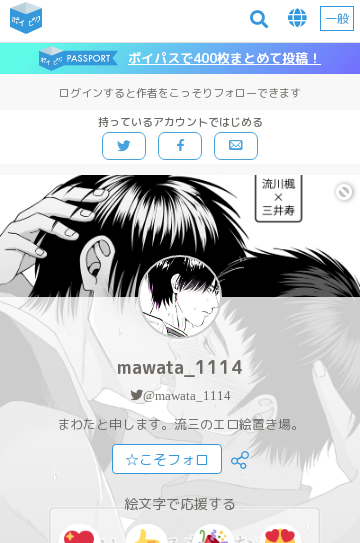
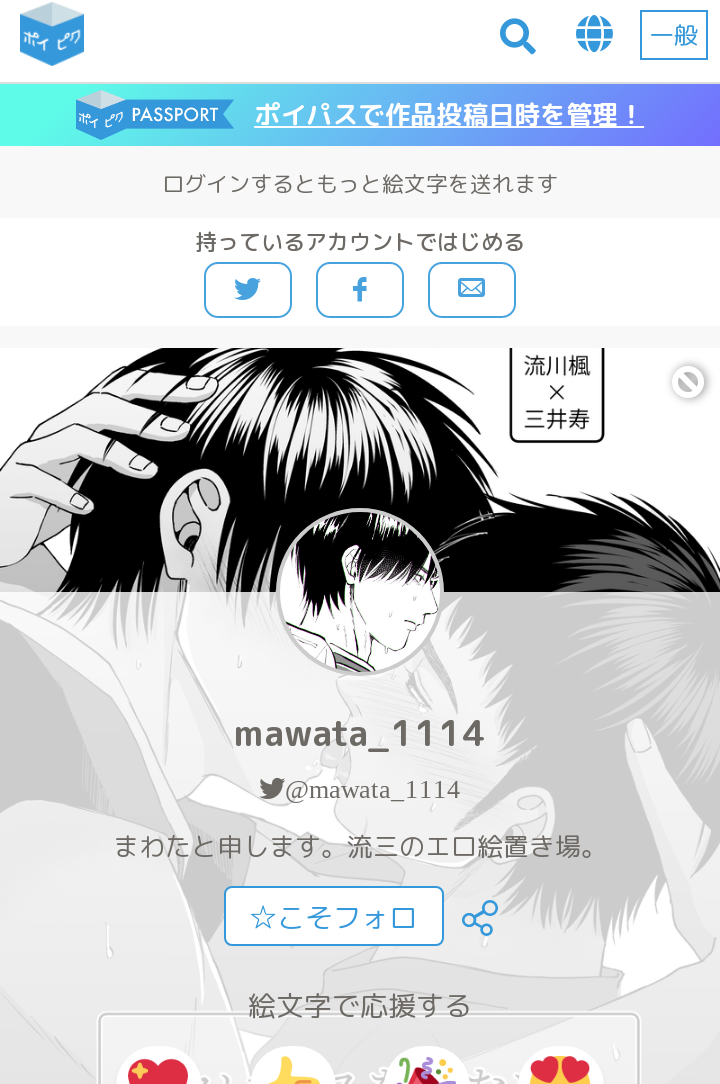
- ポイパスで400枚まとめて投稿！
+ ポイパスで作品投稿日時を管理！

- ログインすると作者をこっそりフォローできます
+ ログインするともっと絵文字を送れます
